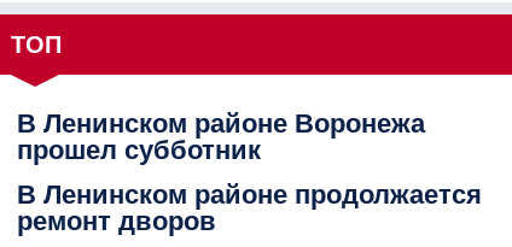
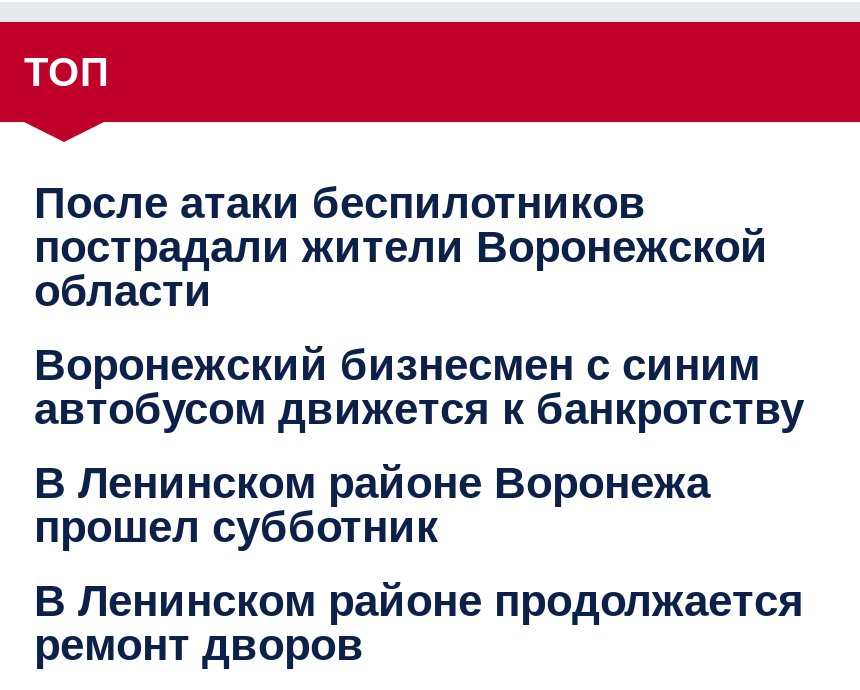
+ После атаки беспилотников
+ пострадали жители Воронежской
+ области
+ Воронежский бизнесмен с синим
+ автобусом движется к банкротству
